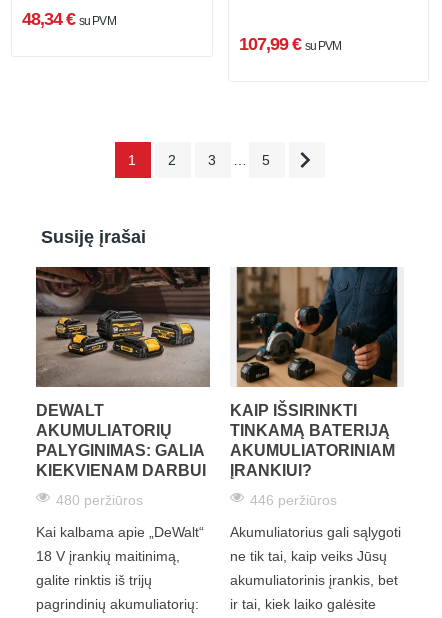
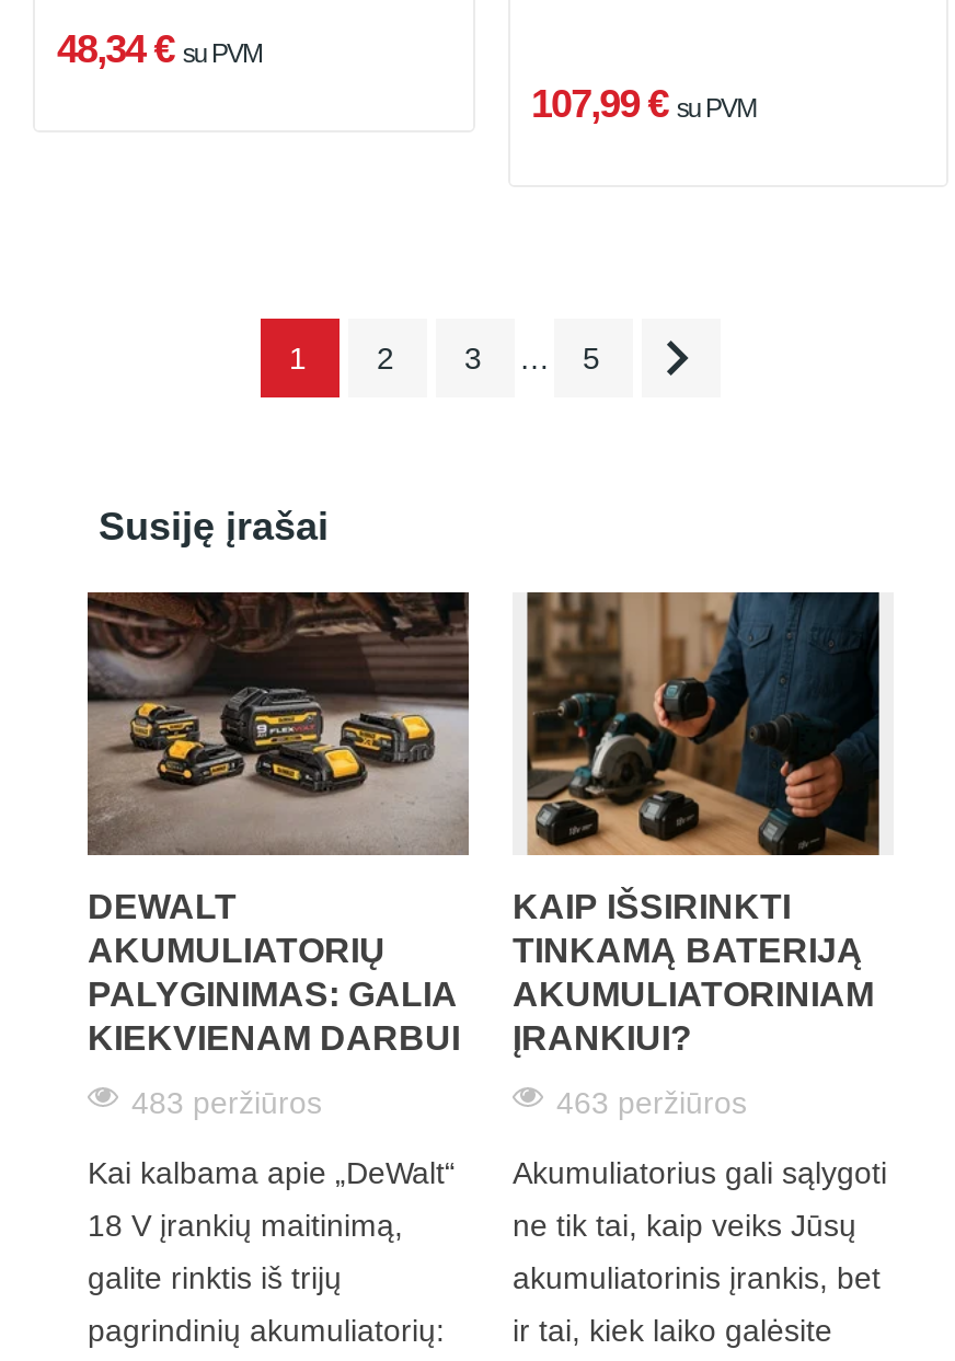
- 480 peržiūros
+ 483 peržiūros

- 446 peržiūros
+ 463 peržiūros
